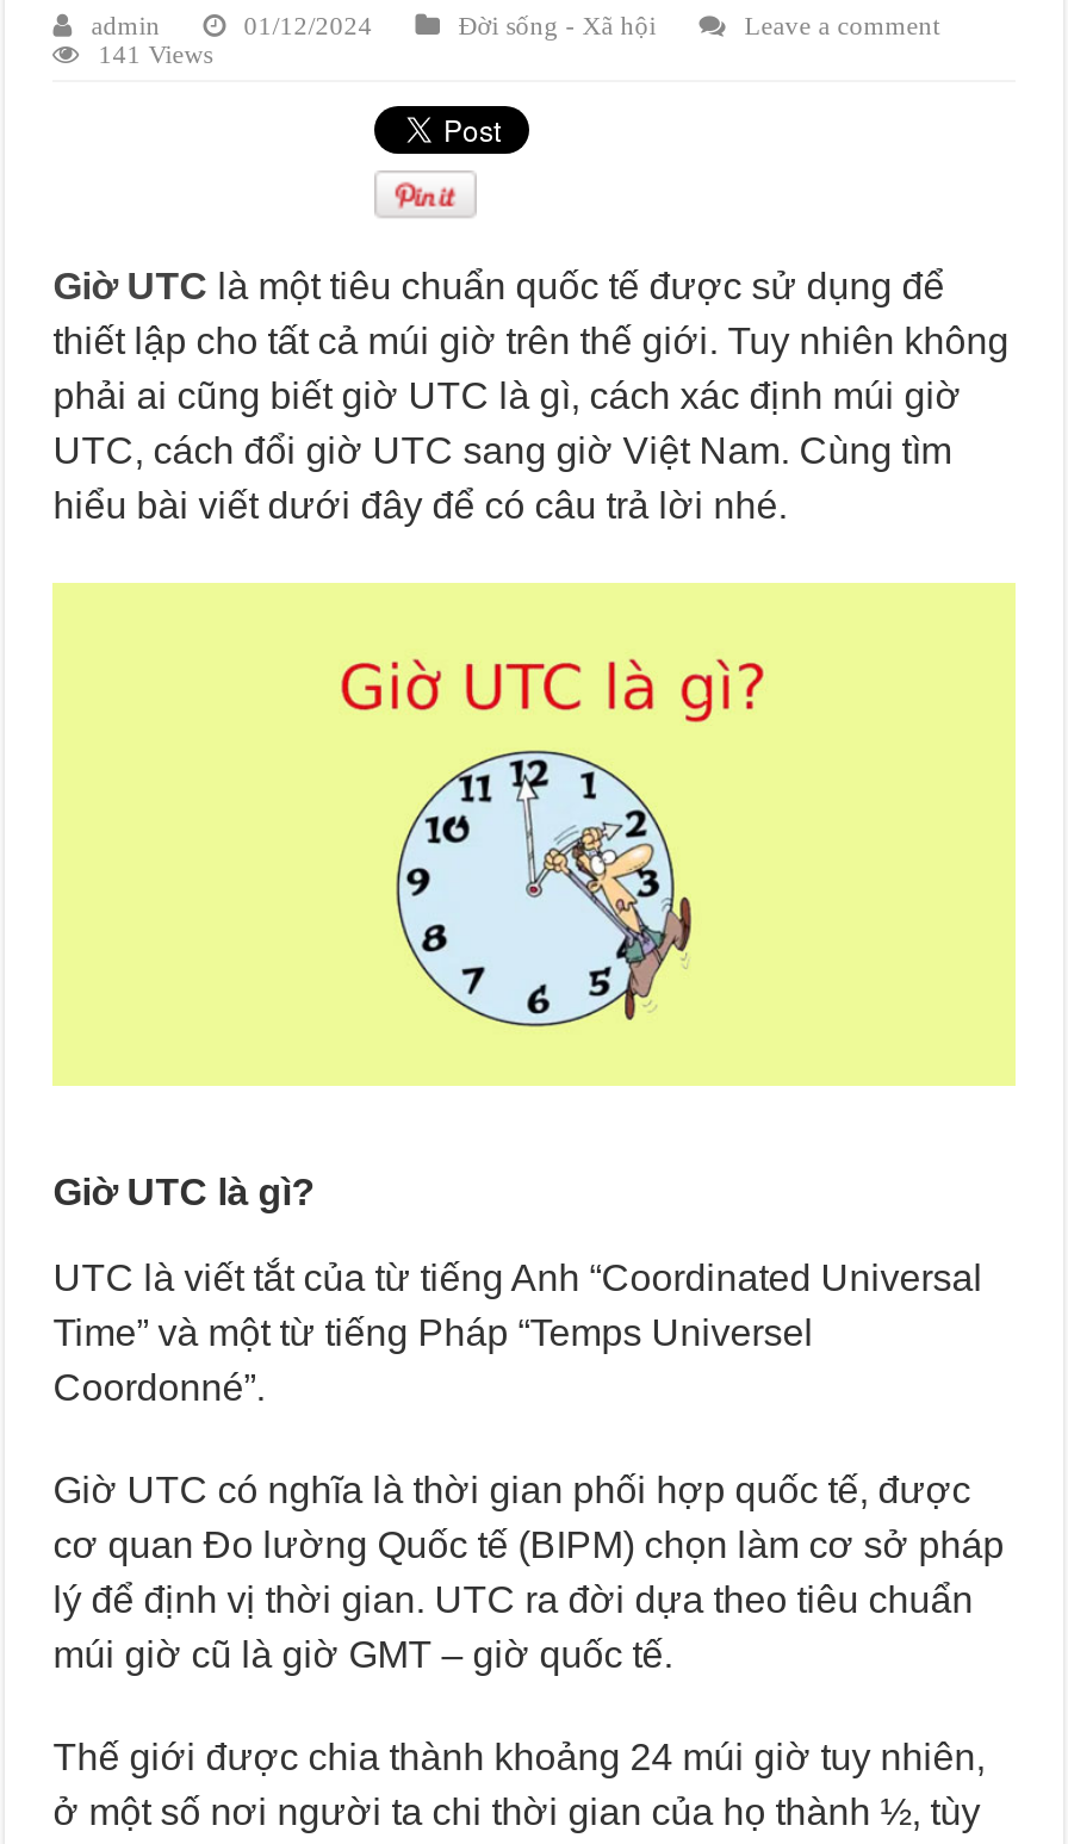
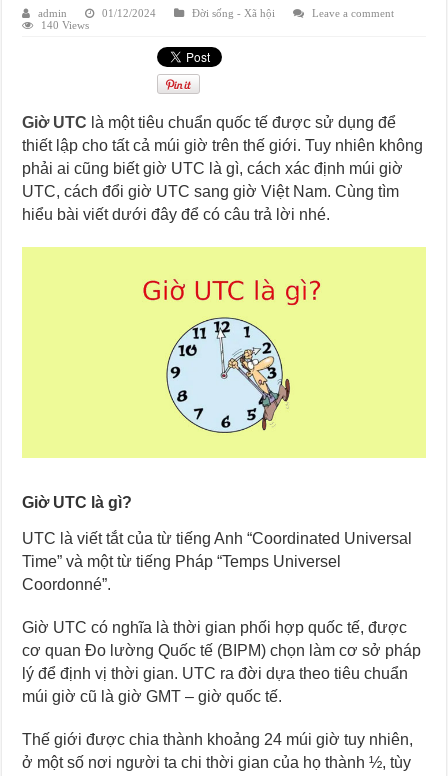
- 141 Views
+ 140 Views
